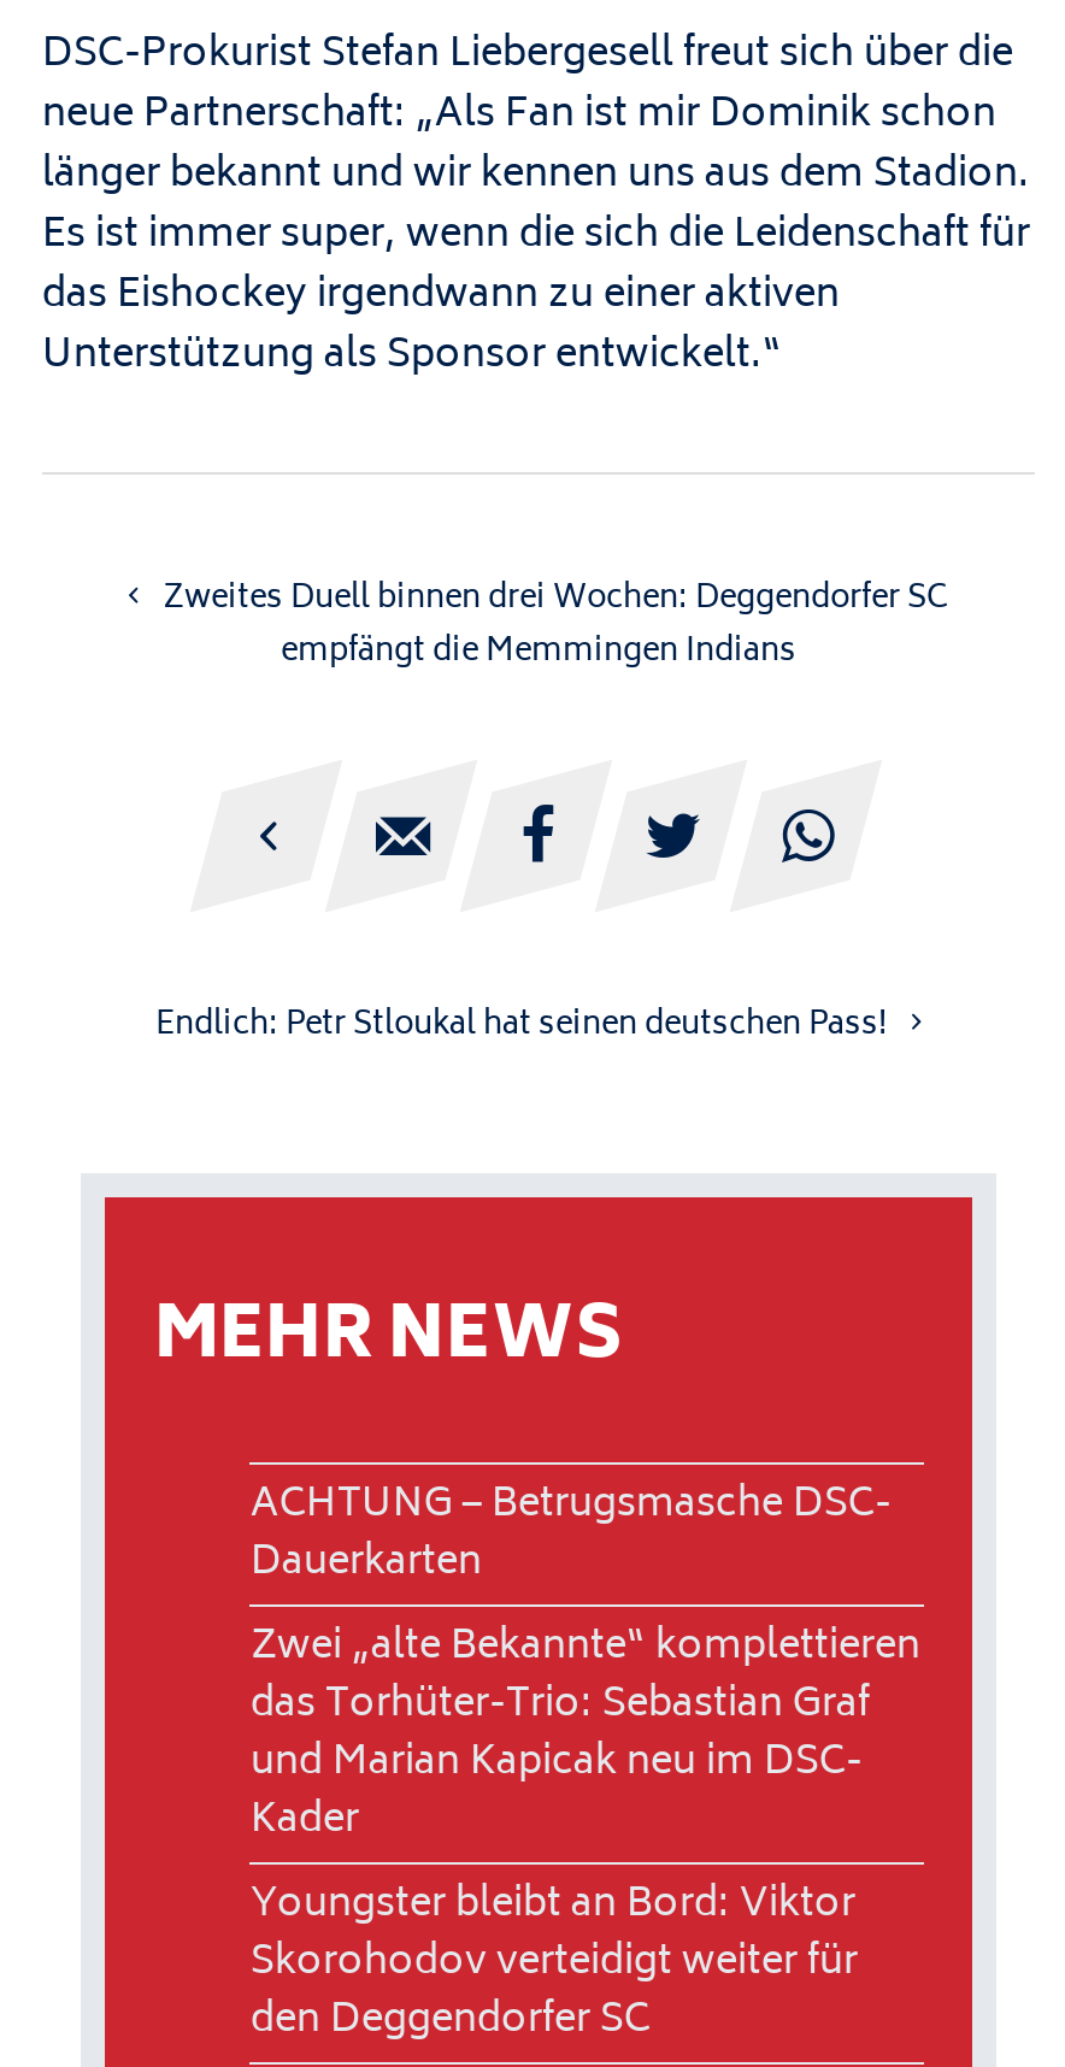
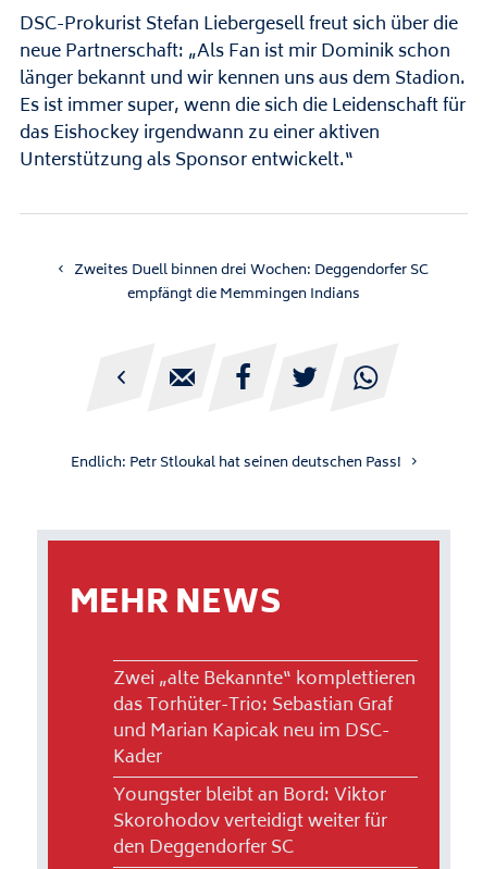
- ACHTUNG – Betrugsmasche DSC-
- Dauerkarten
